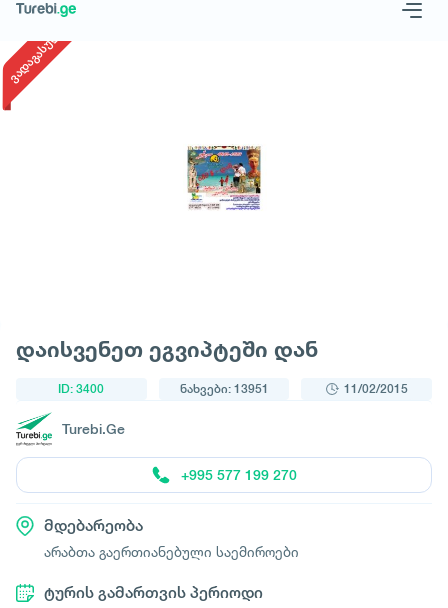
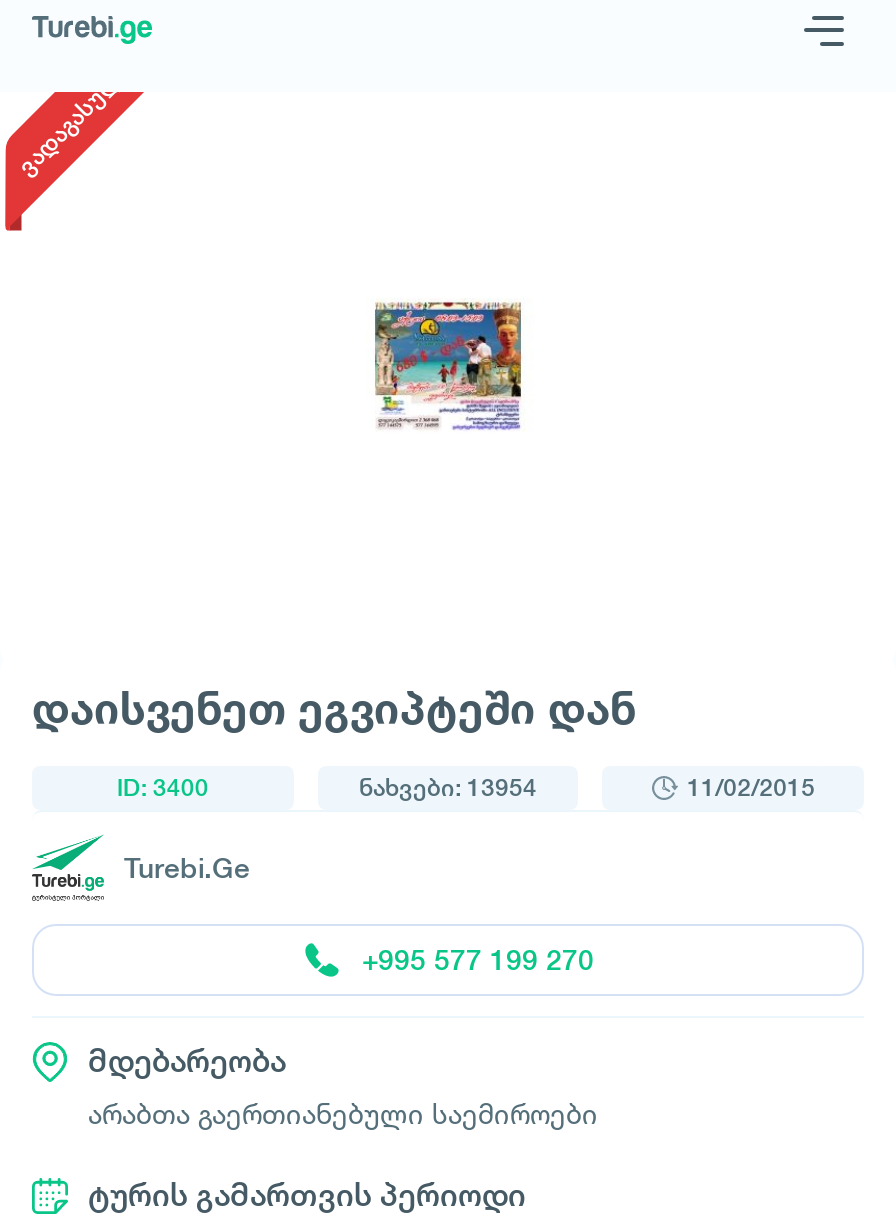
- ნახვები: 13951
+ ნახვები: 13954
